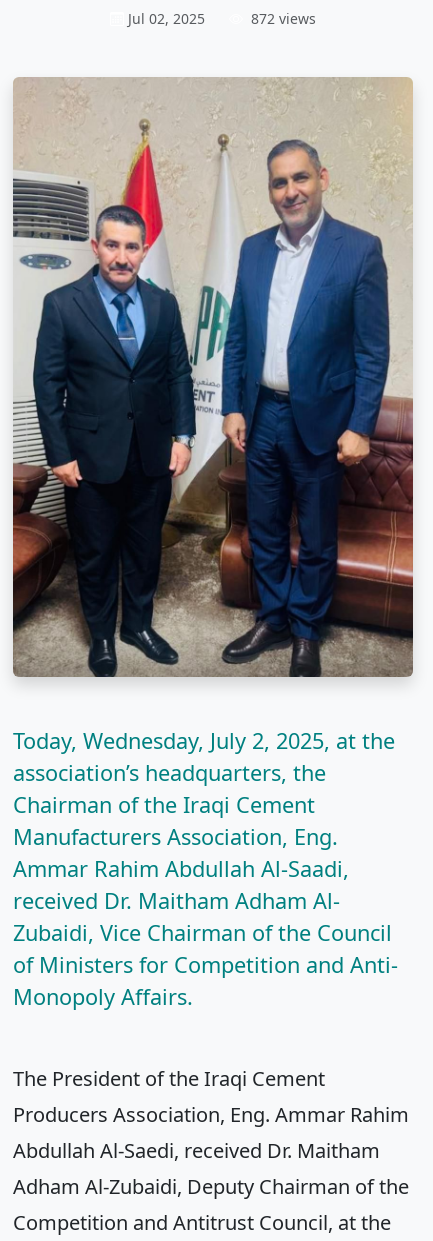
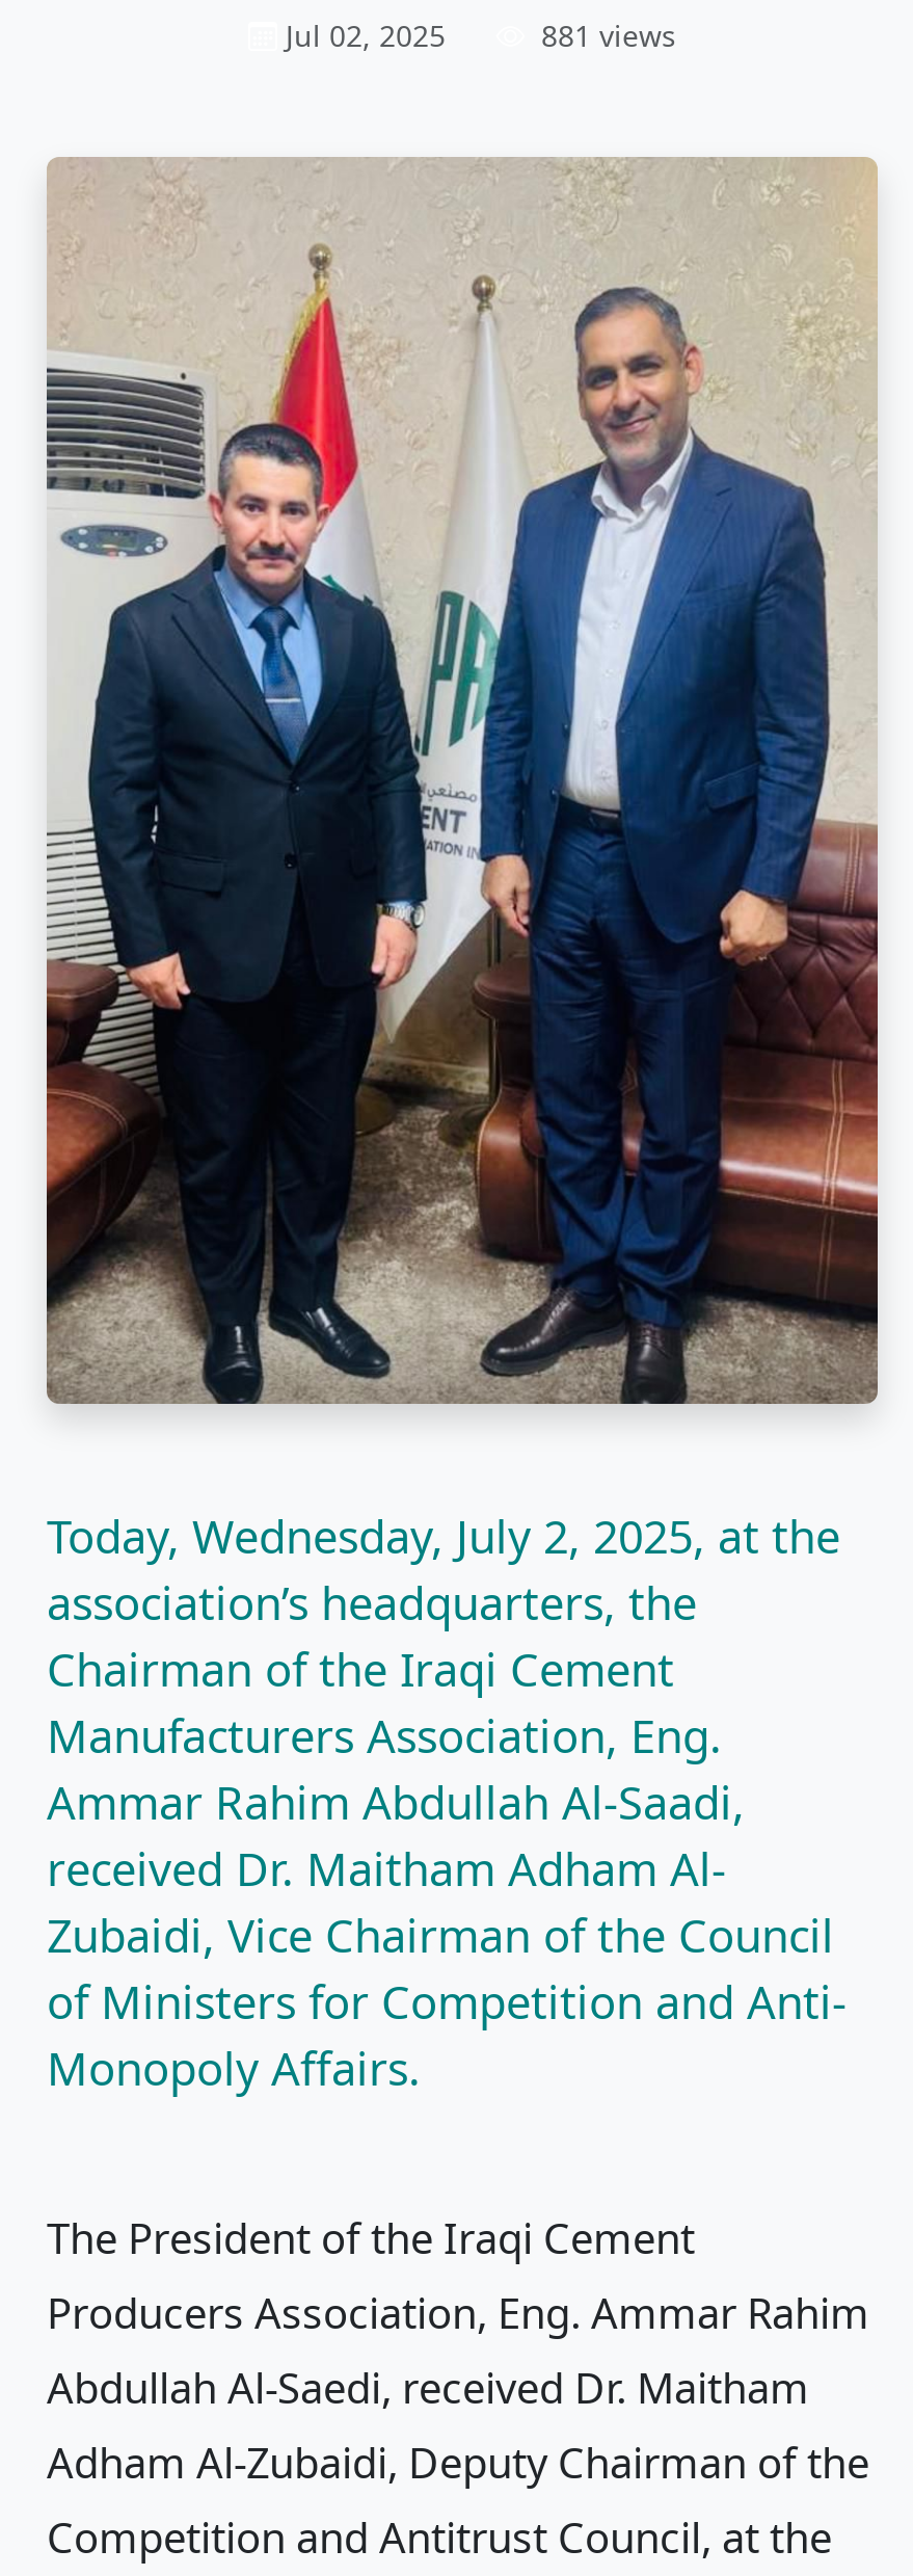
- 872 views
+ 881 views
